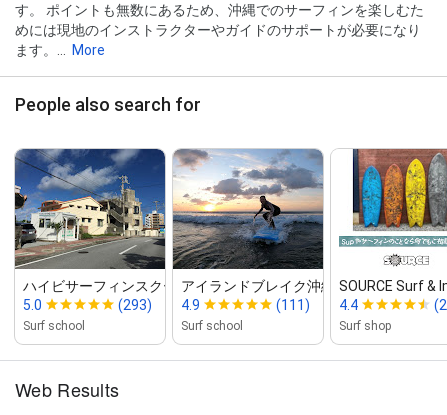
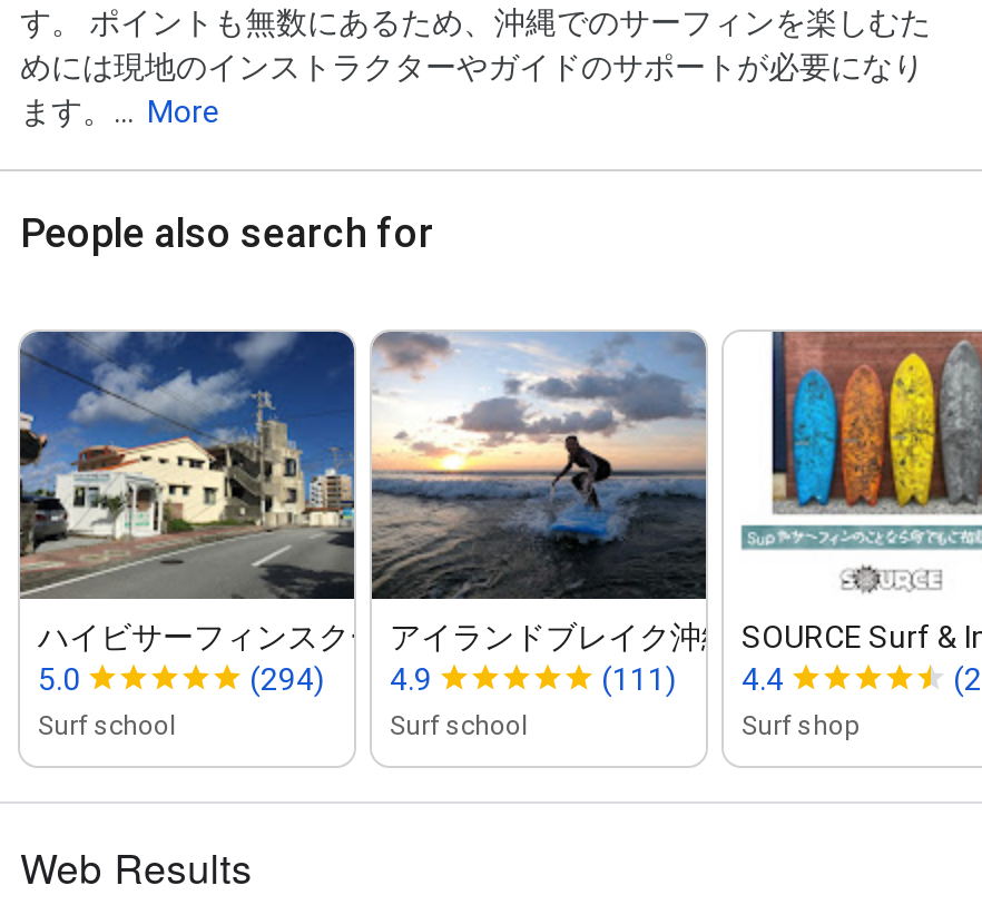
- (293) 4.9
+ (294) 4.9
